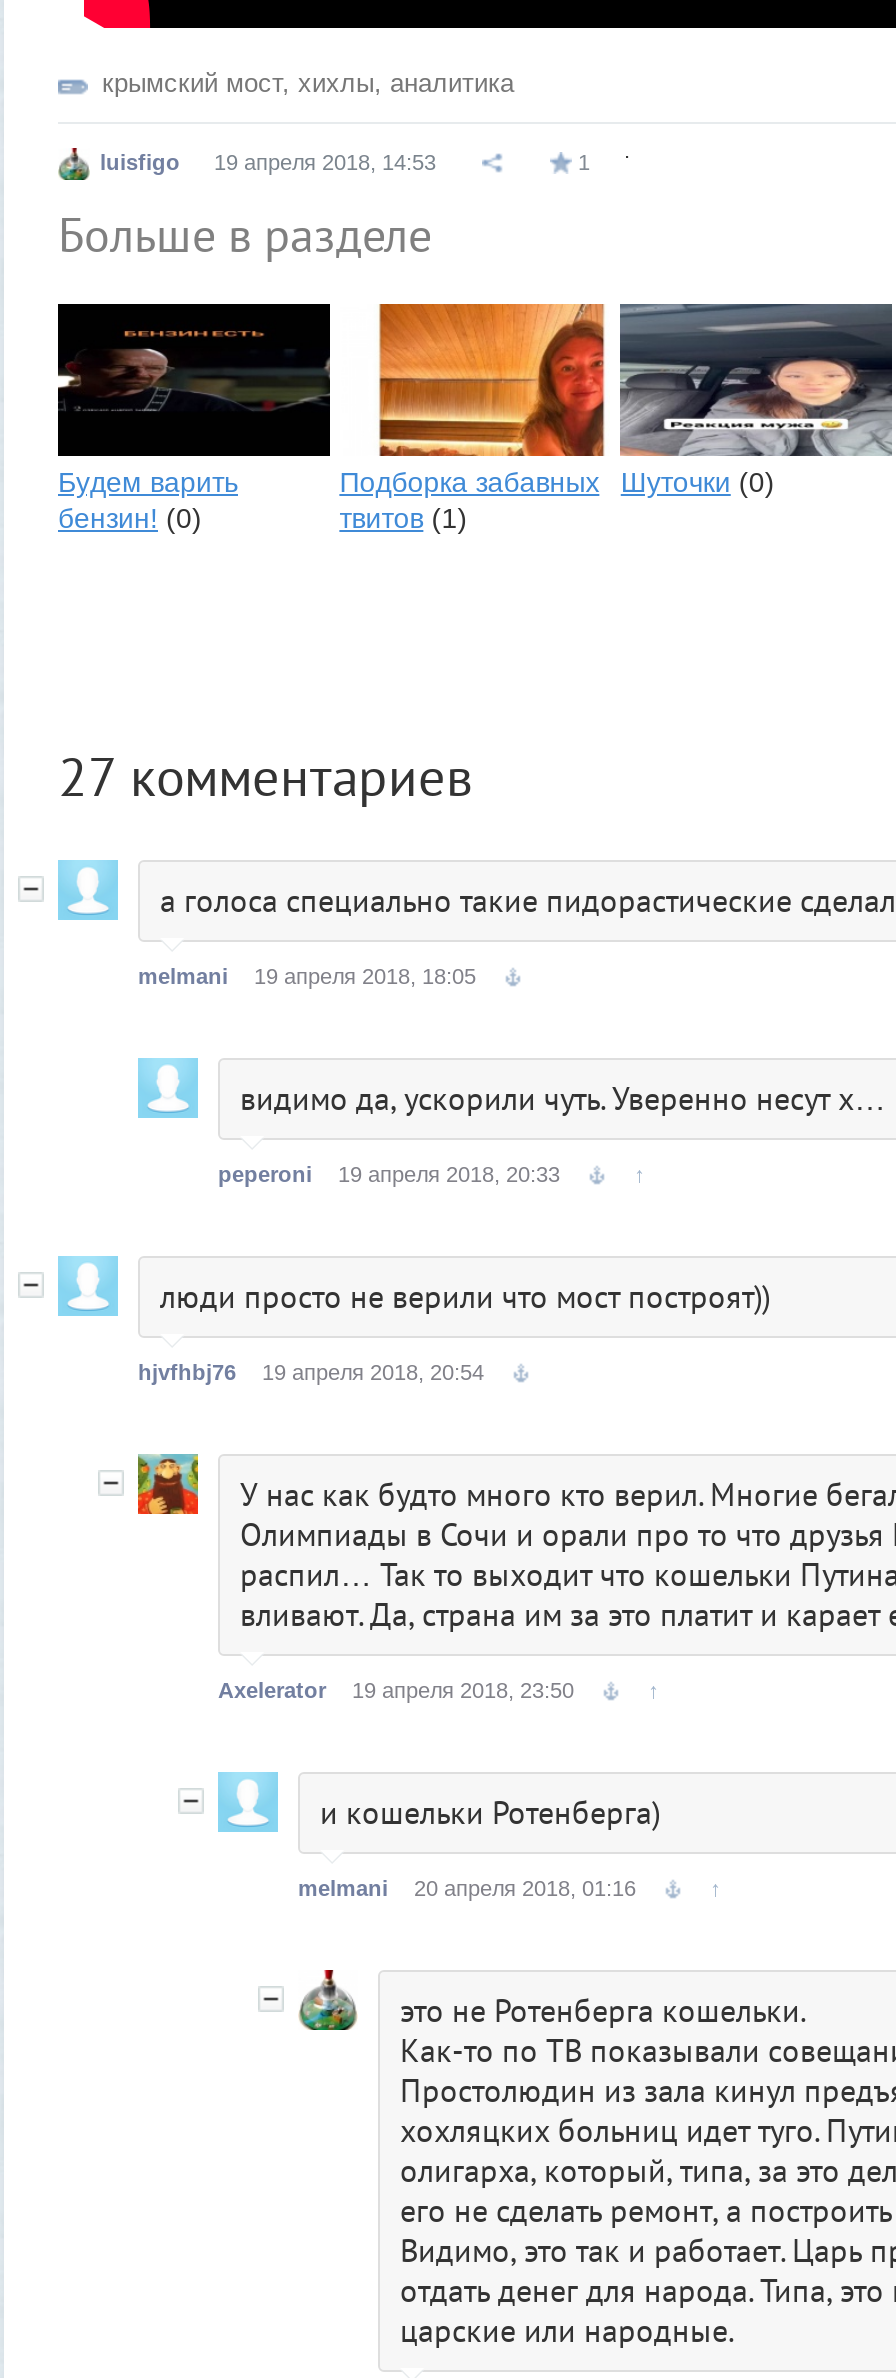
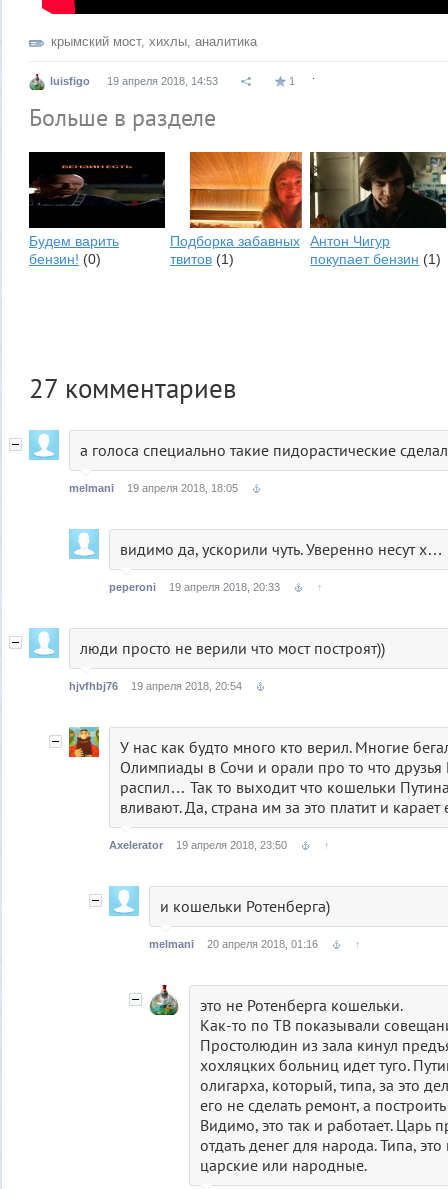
- [image]
- Шуточки (0)
+ [image]
+ Антон Чигур
+ покупает бензин (1)
